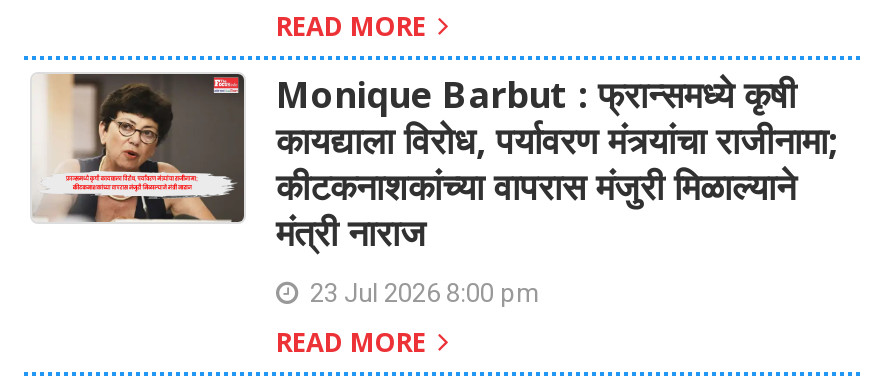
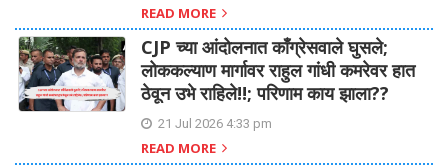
- [image]
- Monique Barbut : फ्रान्समध्ये कृषी
- कायद्याला विरोध, पर्यावरण मंत्र्यांचा राजीनामा;
- कीटकनाशकांच्या वापरास मंजुरी मिळाल्याने
- मंत्री नाराज
+ [image]
+ CJP च्या आंदोलनात काँग्रेसवाले घुसले;
+ लोककल्याण मार्गावर राहुल गांधी कमरेवर हात
+ ठेवून उभे राहिले!!; परिणाम काय झाला??

- 23 Jul 2026 8:00 pm
+ 21 Jul 2026 4:33 pm
